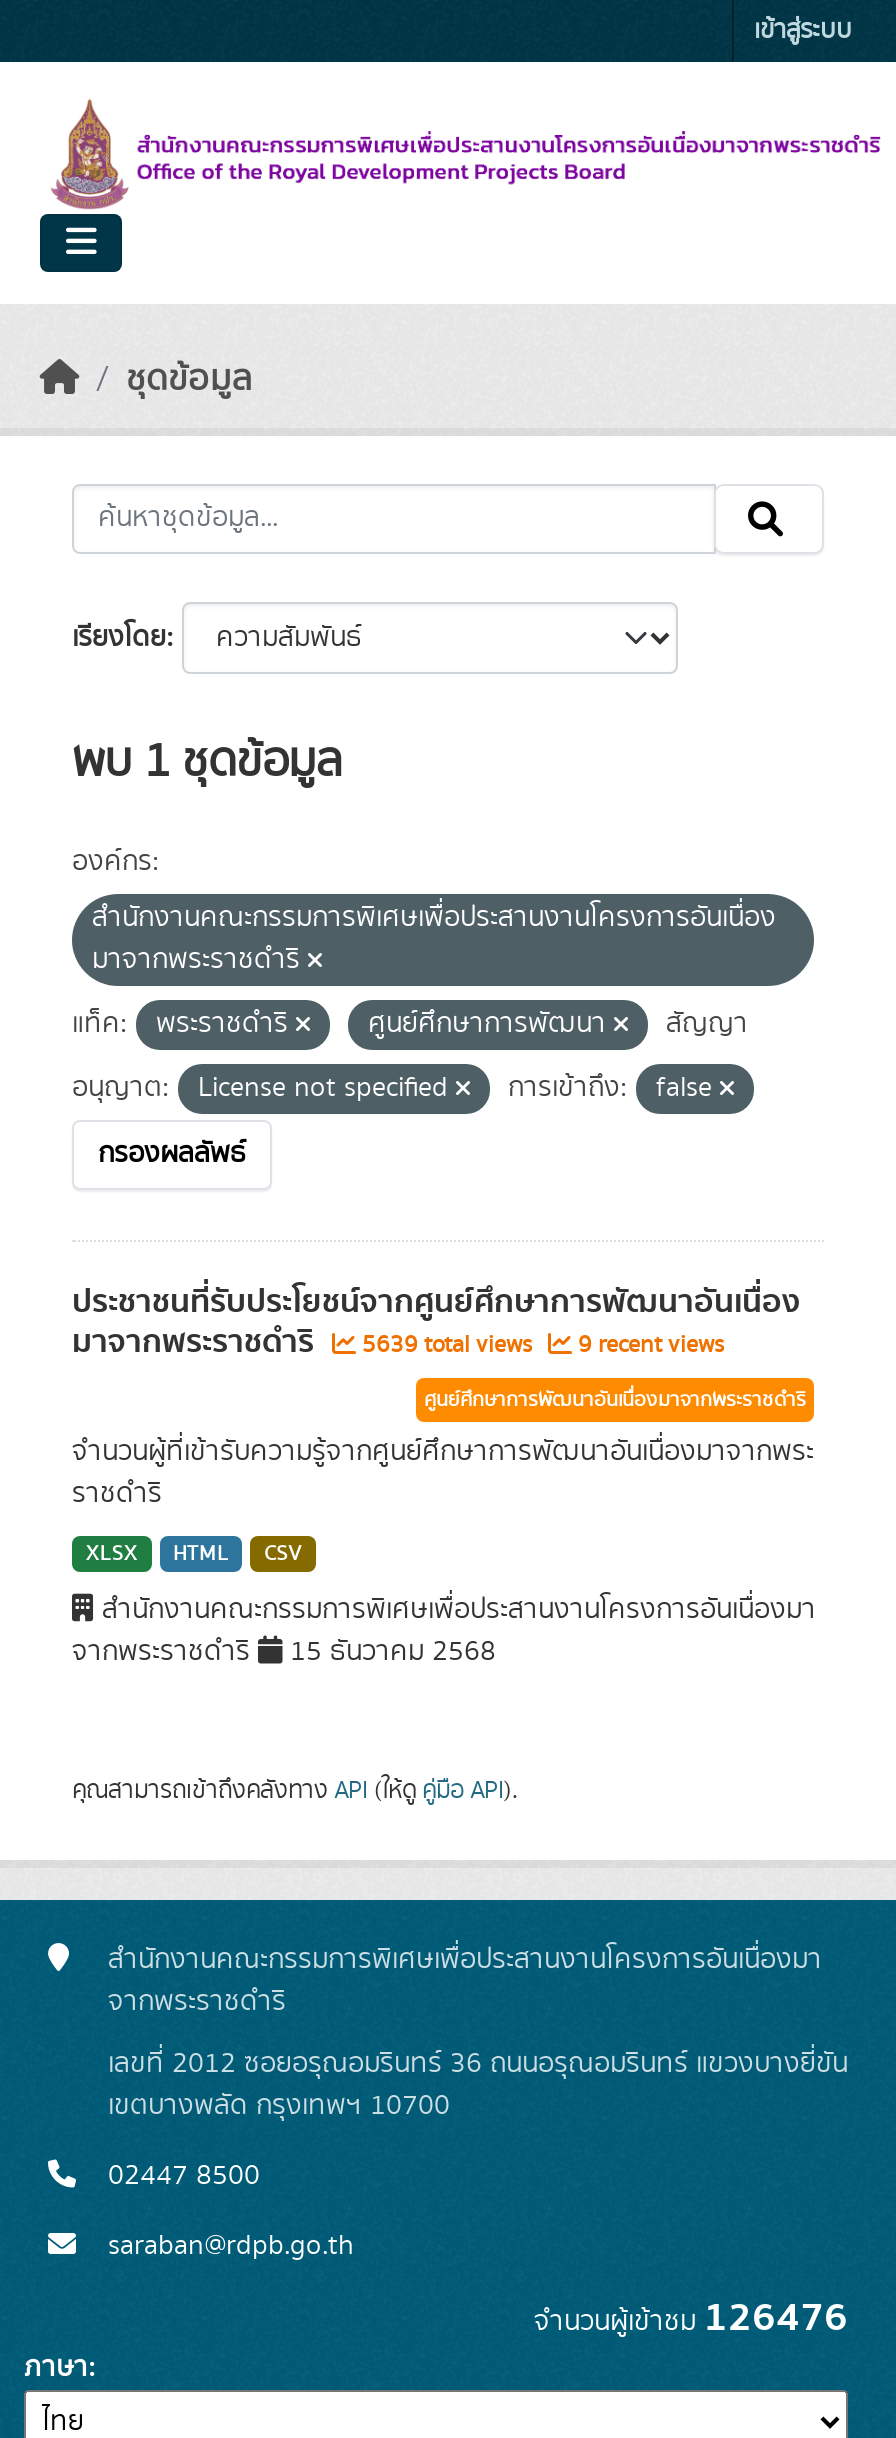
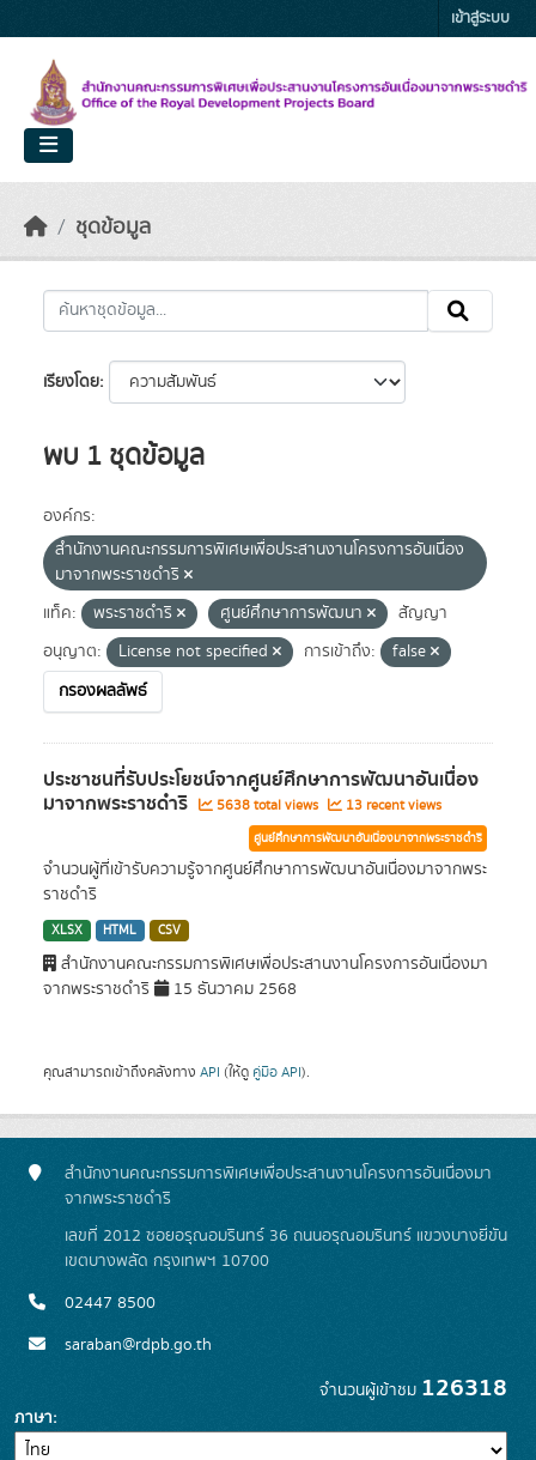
- 5639 total views
+ 5638 total views

- 9 recent views
+ 13 recent views

- จำนวนผู้เข้าชม126476
+ จำนวนผู้เข้าชม126318
